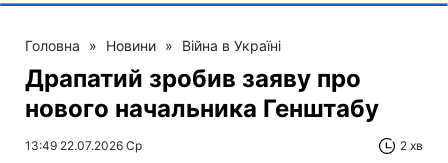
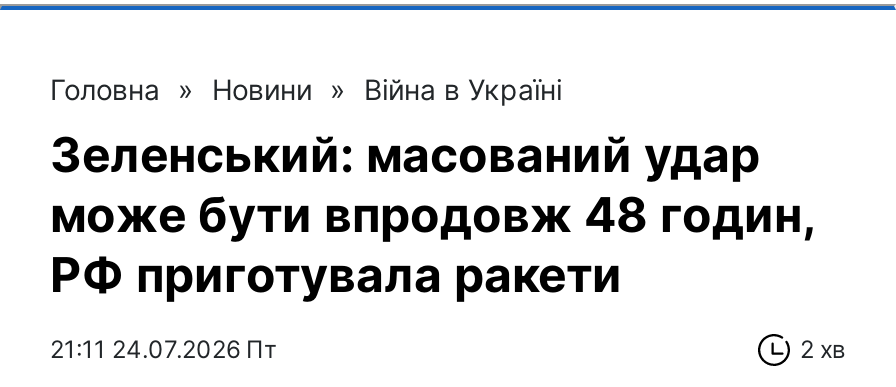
- Драпатий зробив заяву про
- нового начальника Генштабу
+ Зеленський: масований удар
+ може бути впродовж 48 годин,
+ РФ приготувала ракети

- 13:49 22.07.2026 Ср
+ 21:11 24.07.2026 Пт
